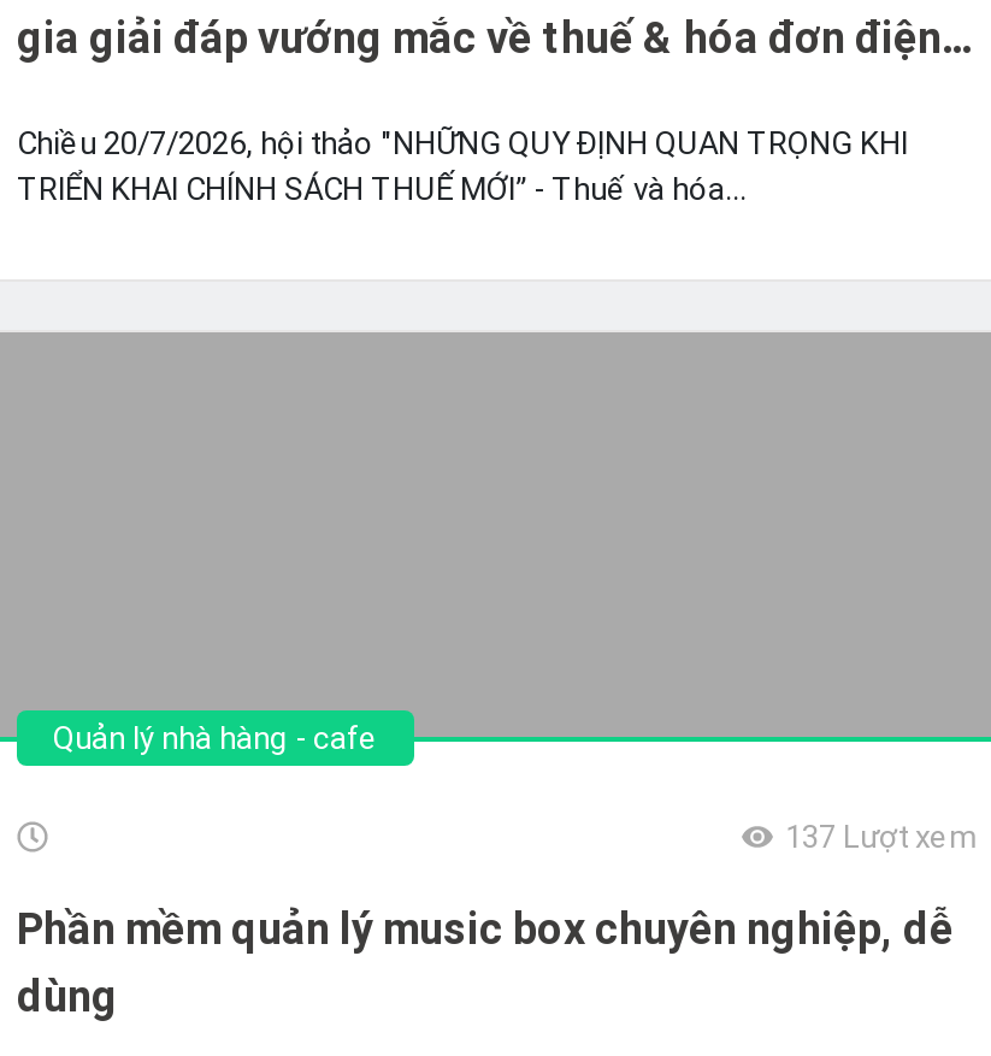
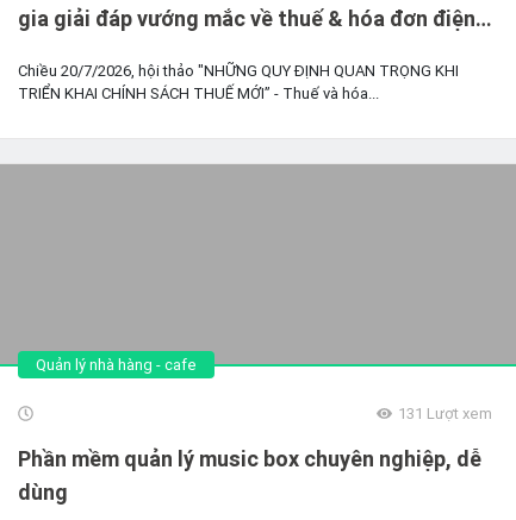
- 137 Lượt xem
+ 131 Lượt xem
